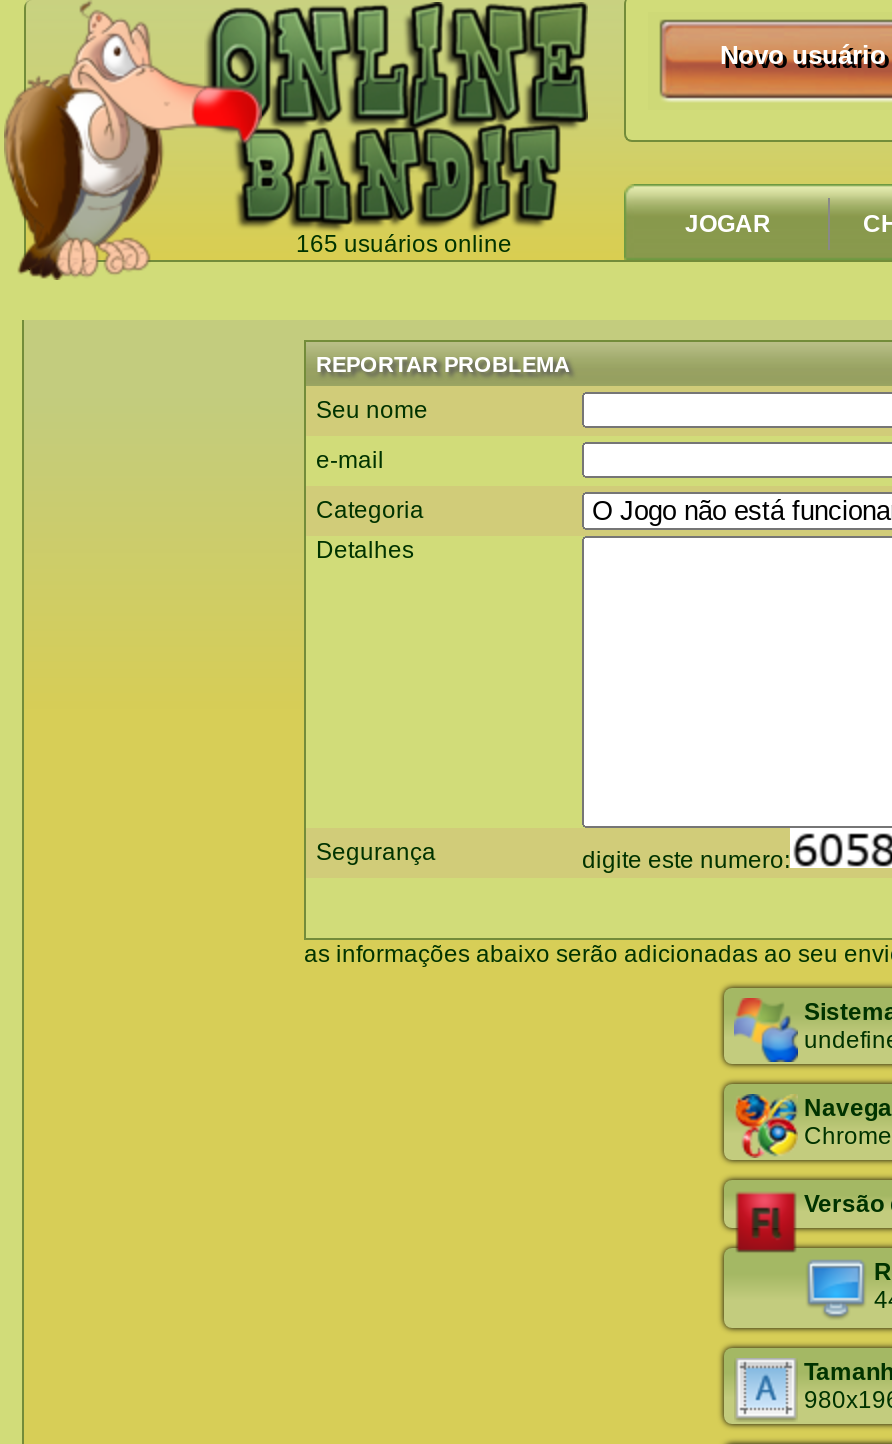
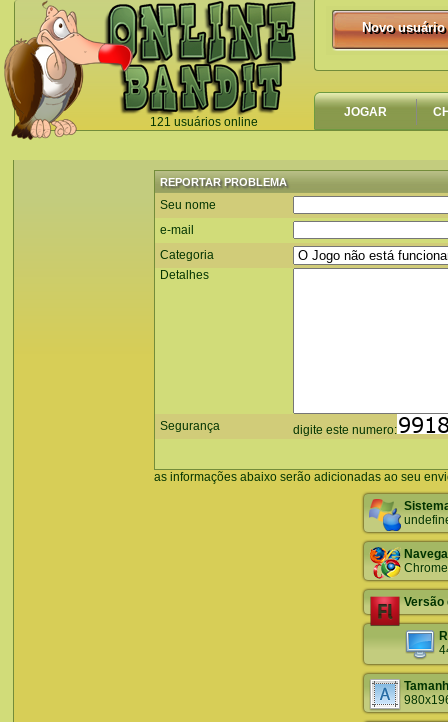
- 165 usuários online
+ 121 usuários online
